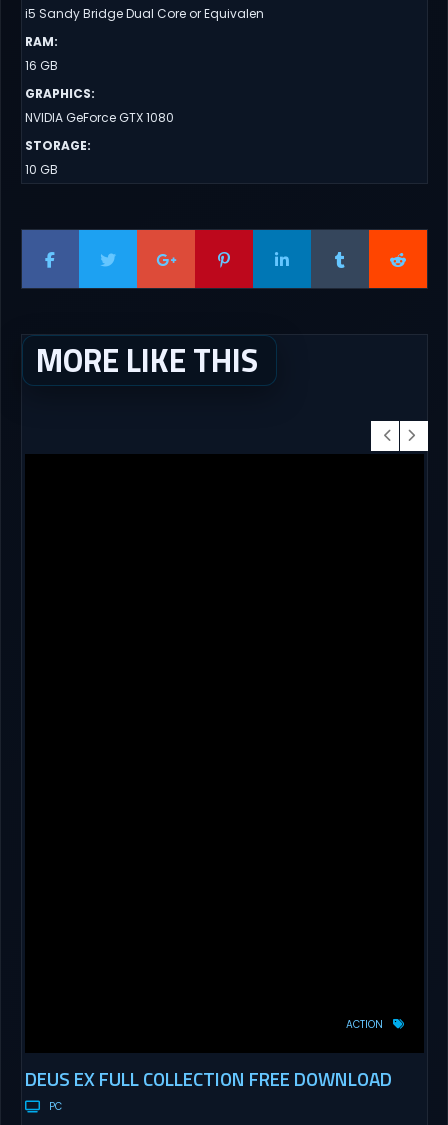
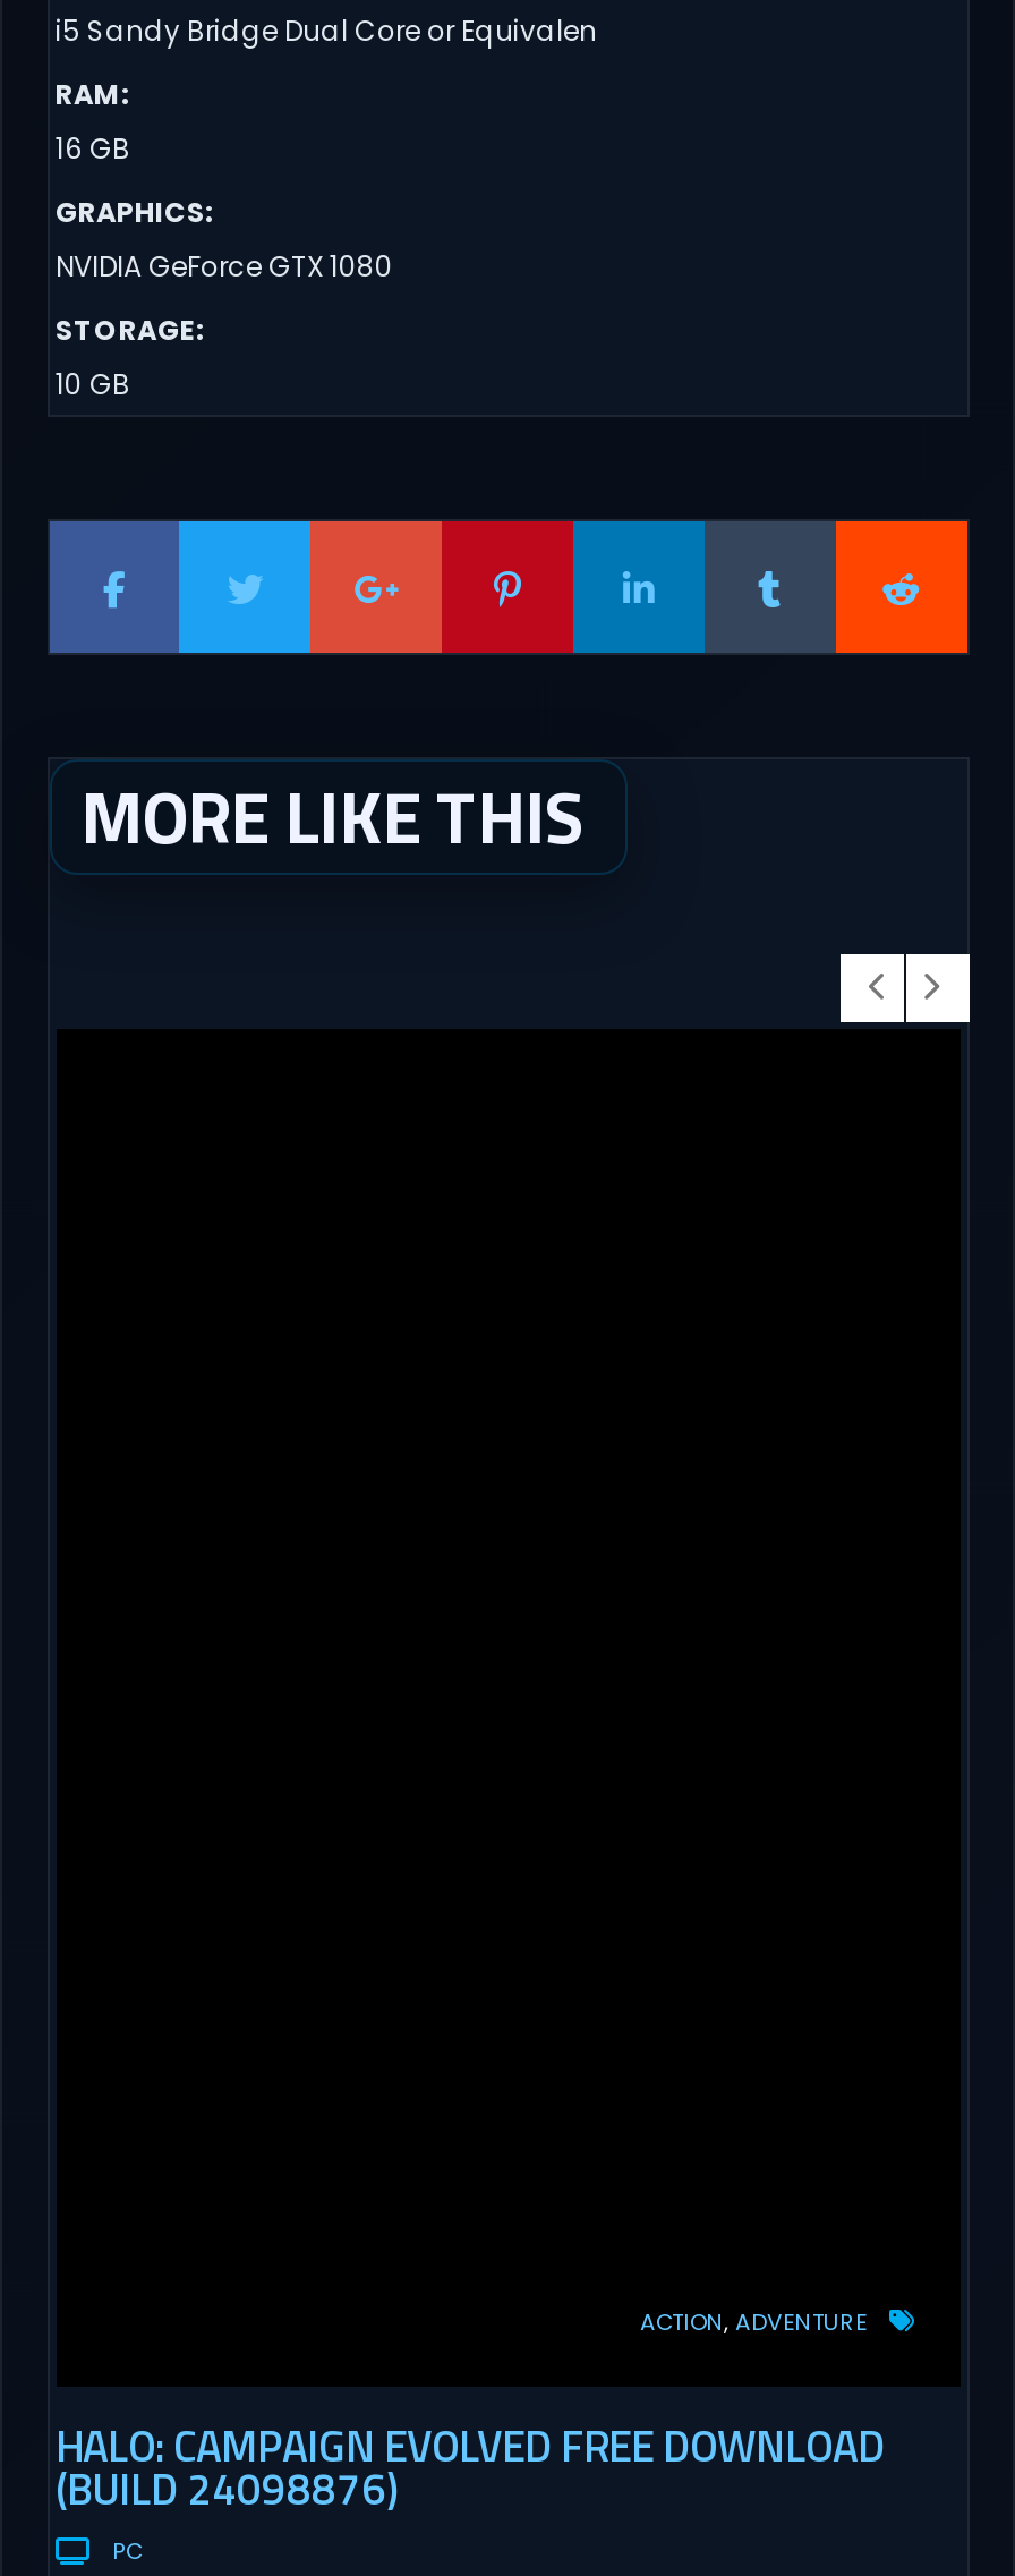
- ACTION
+ ACTION ADVENTURE

- DEUS EX FULL COLLECTION FREE DOWNLOAD
+ HALO: CAMPAIGN EVOLVED FREE DOWNLOAD
+ (BUILD 24098876)
